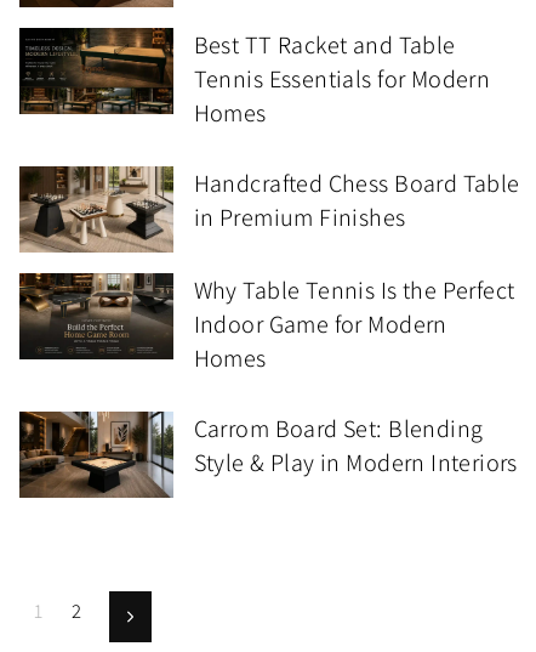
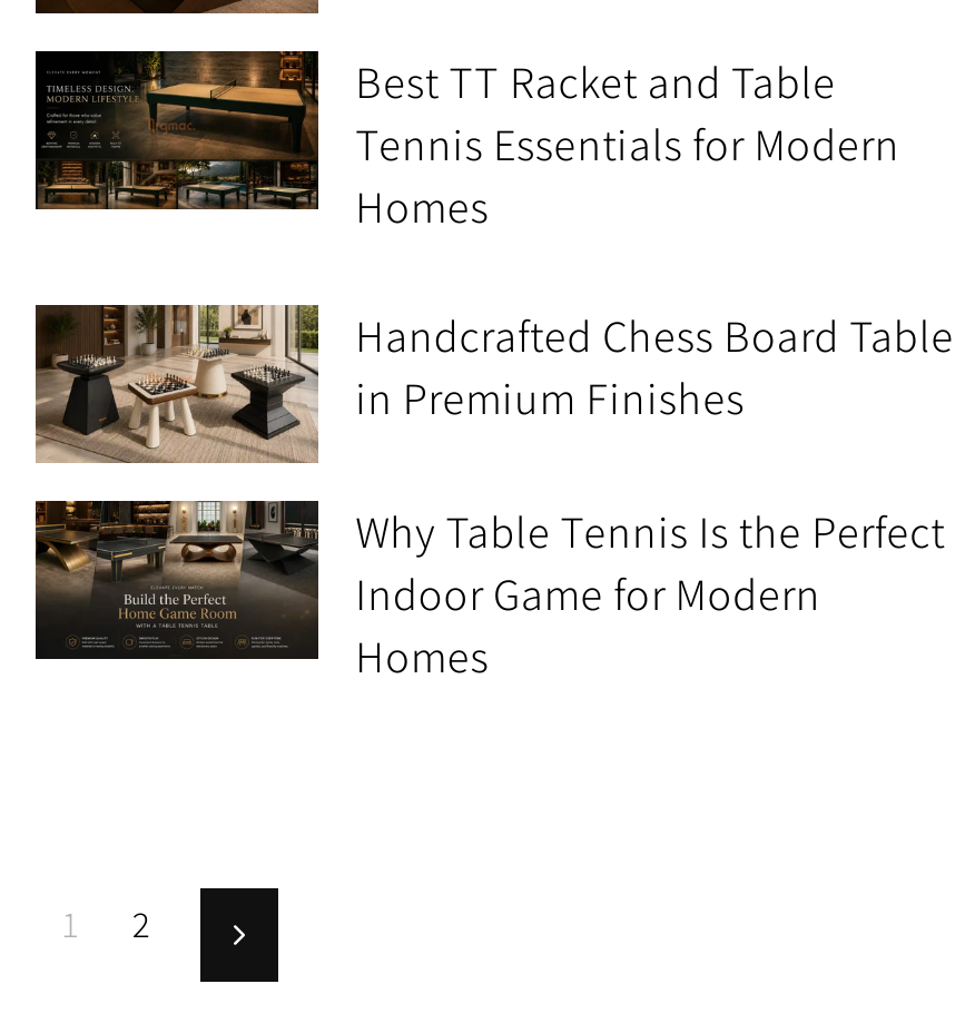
- [image]
- Carrom Board Set: Blending
- Style & Play in Modern Interiors
